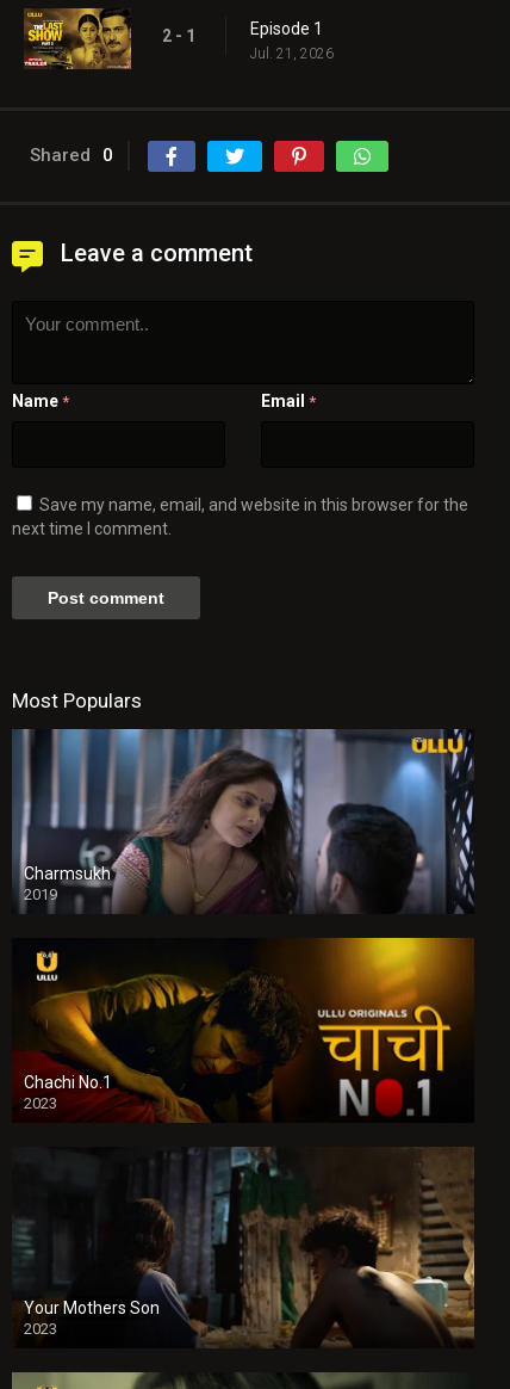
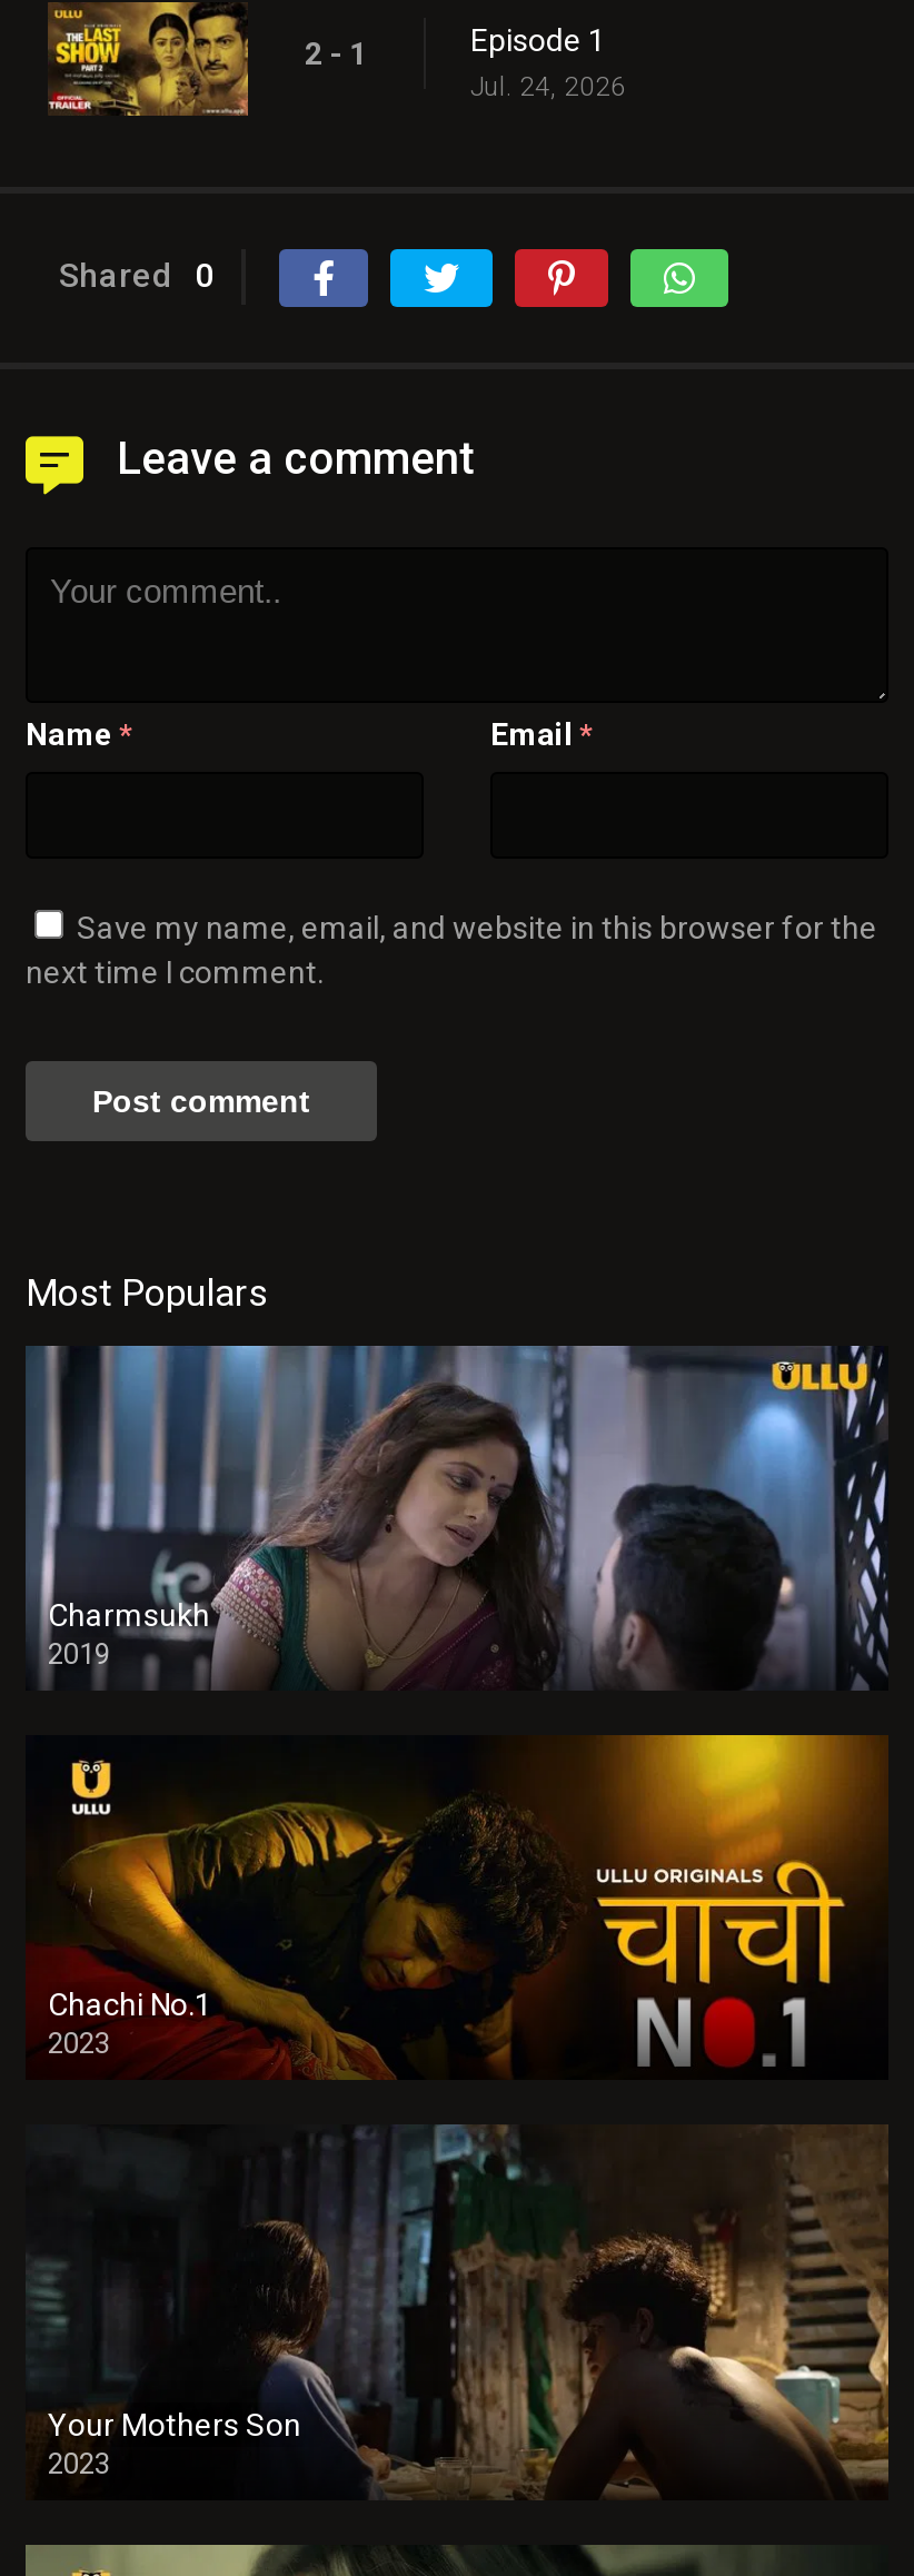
- Jul. 21, 2026
+ Jul. 24, 2026
